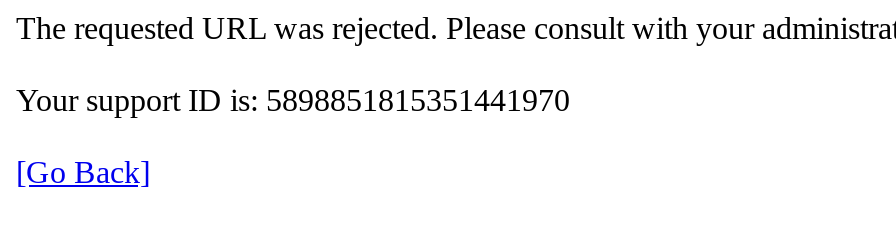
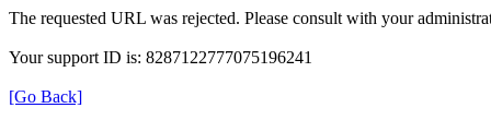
- Your support ID is: 5898851815351441970
+ Your support ID is: 8287122777075196241
